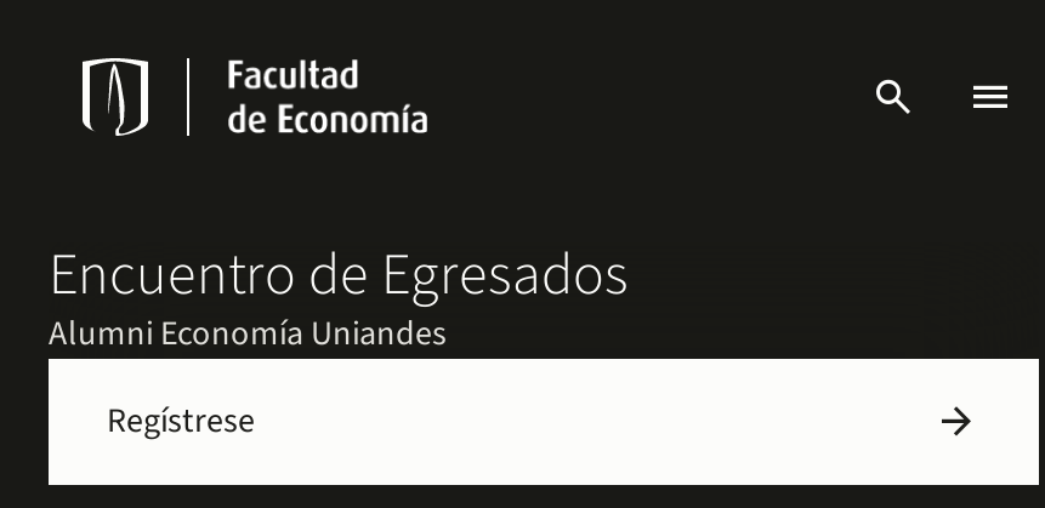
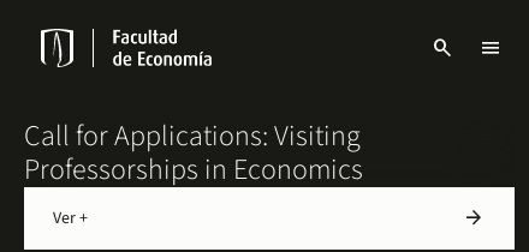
- Encuentro de Egresados
- Alumni Economía Uniandes
- Regístrese
+ Call for Applications: Visiting
+ Professorships in Economics
+ Ver +
